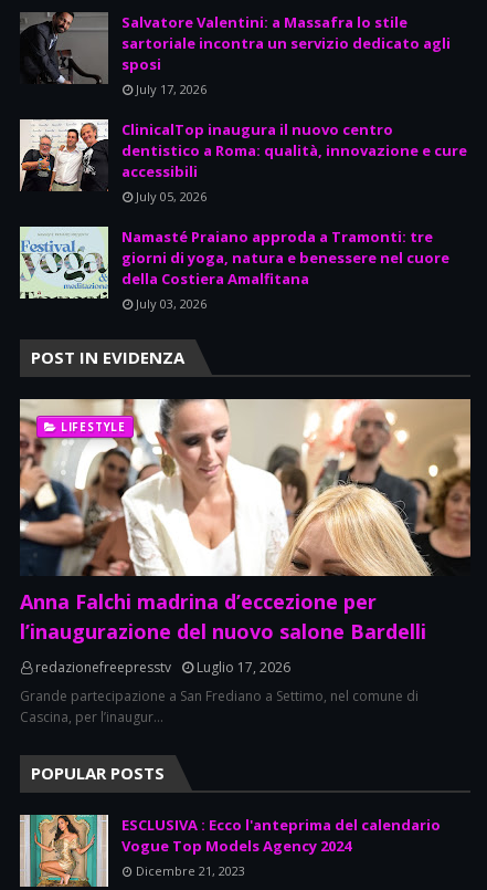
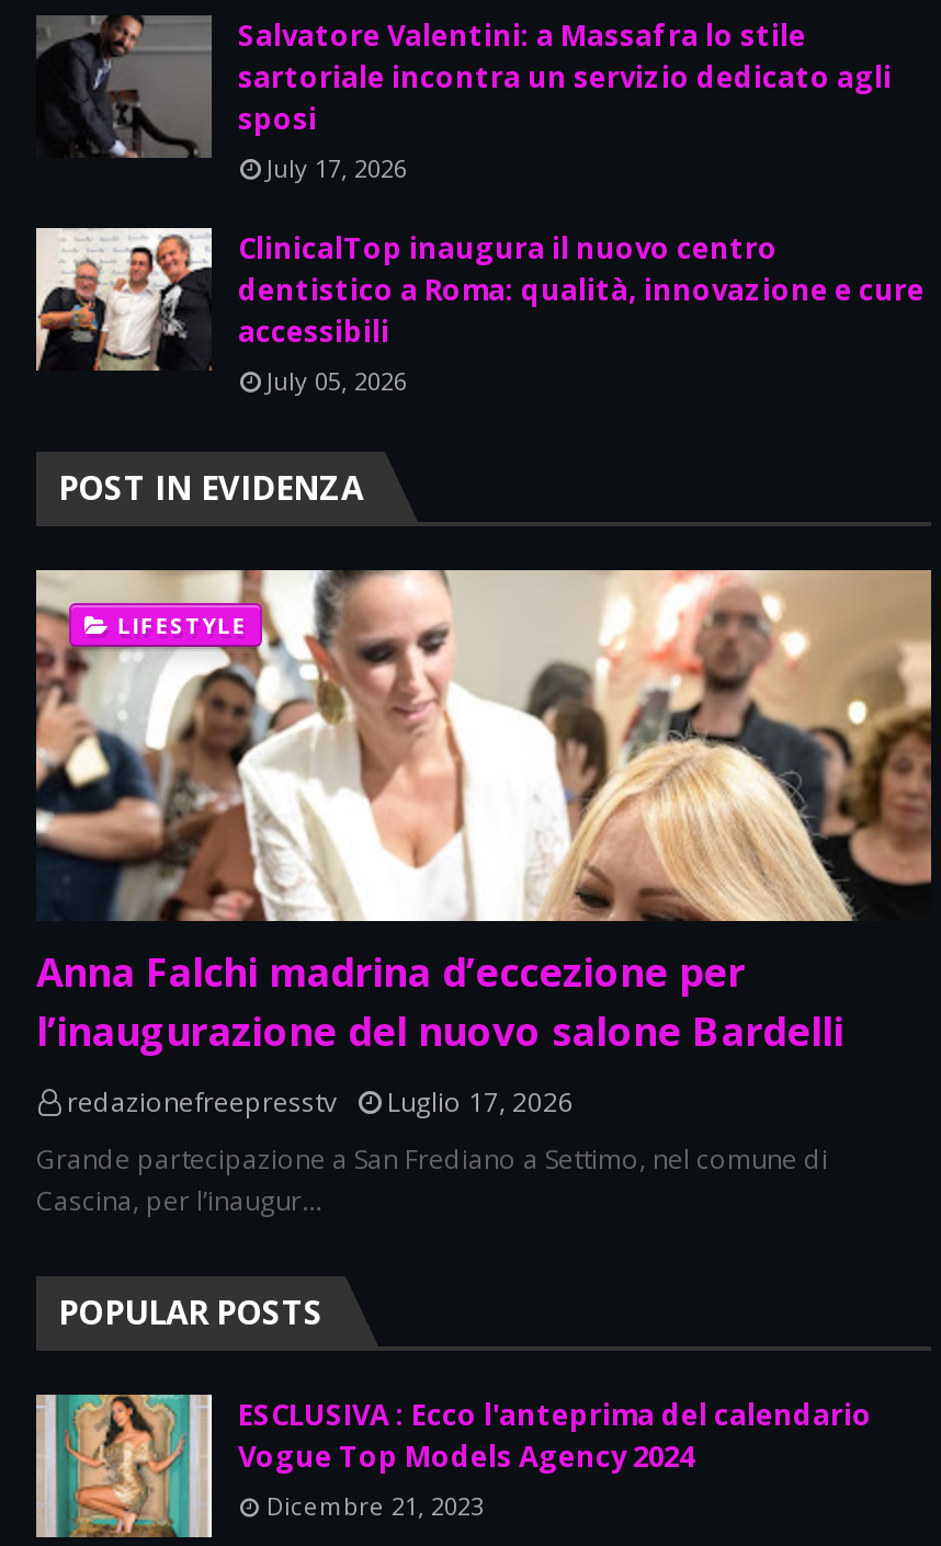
- [image]
- Namasté Praiano approda a Tramonti: tre
- giorni di yoga, natura e benessere nel cuore
- della Costiera Amalfitana
- July 03, 2026
